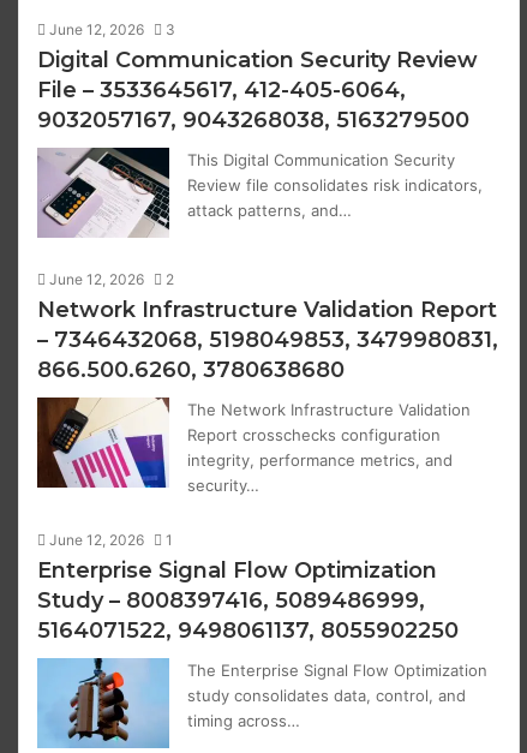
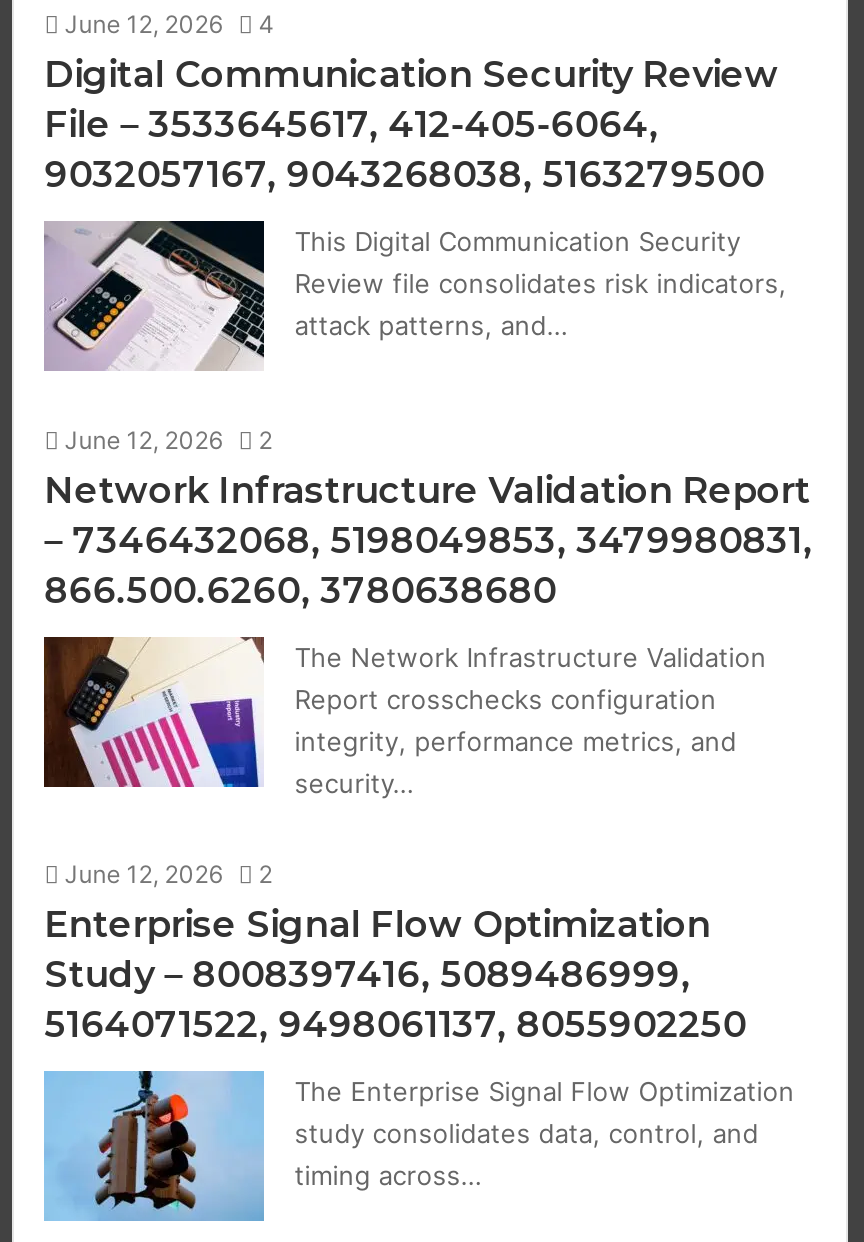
- June 12, 2026 3
+ June 12, 2026 4

- June 12, 2026 1
+ June 12, 2026 2
